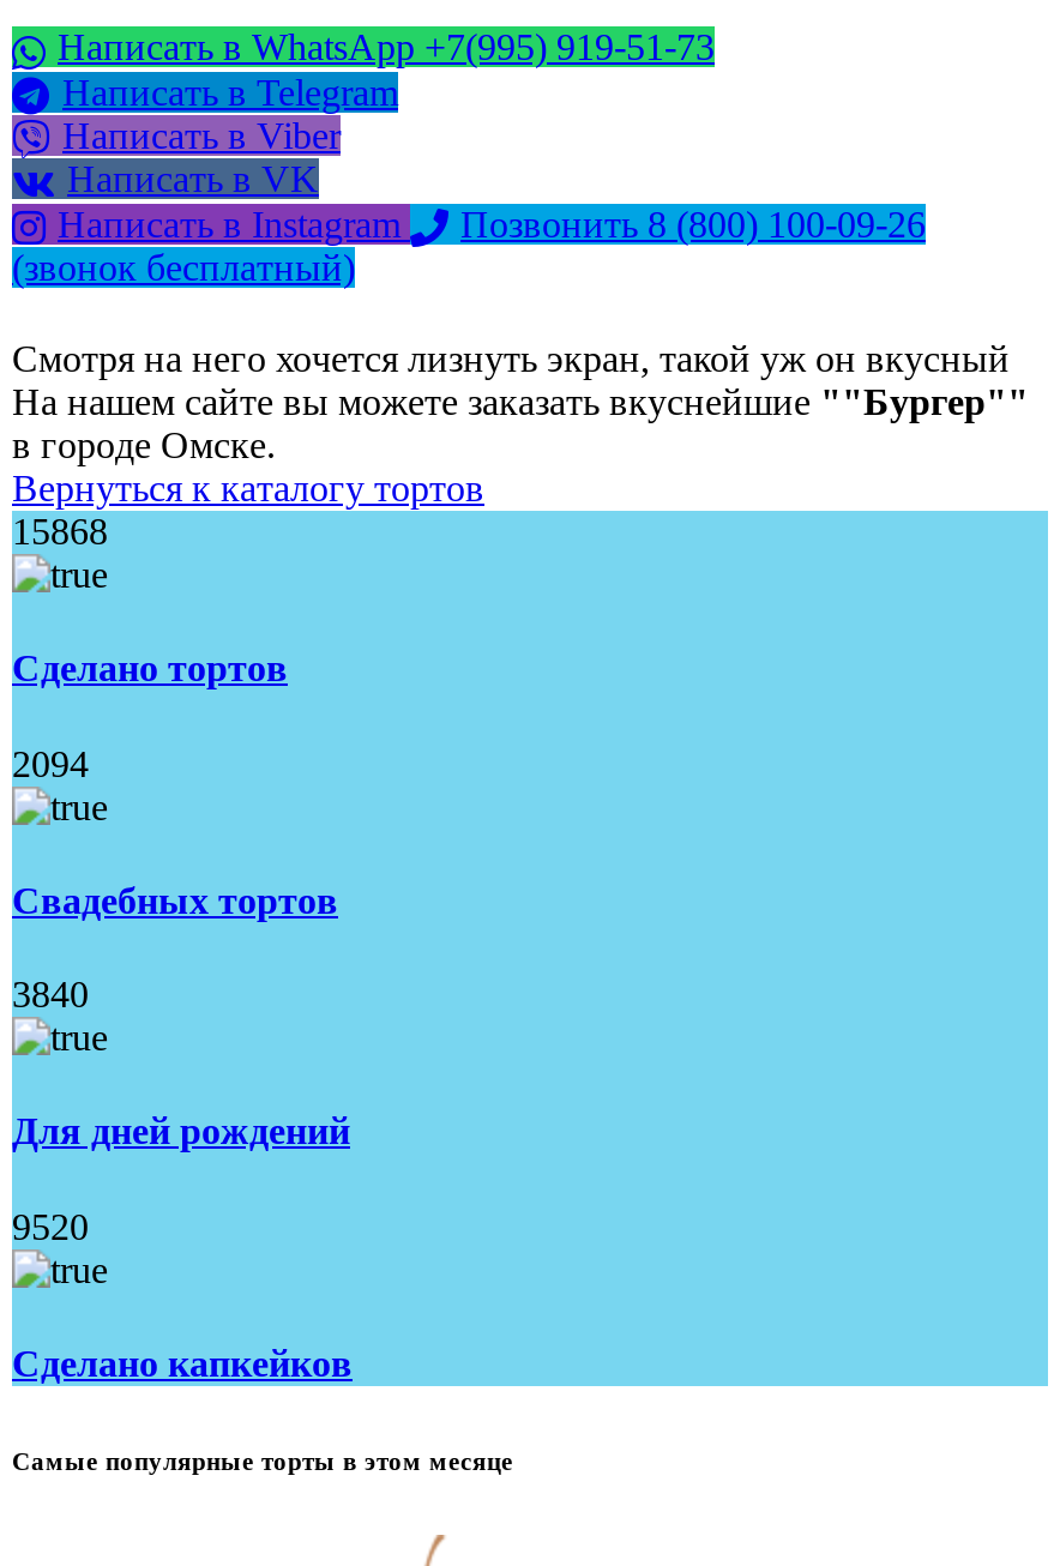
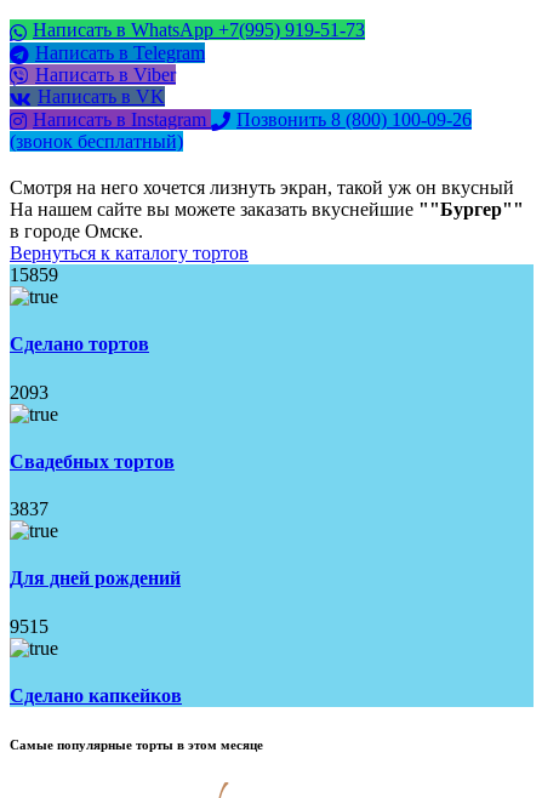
- 15868
+ 15859

- 2094
+ 2093

- 3840
+ 3837

- 9520
+ 9515
